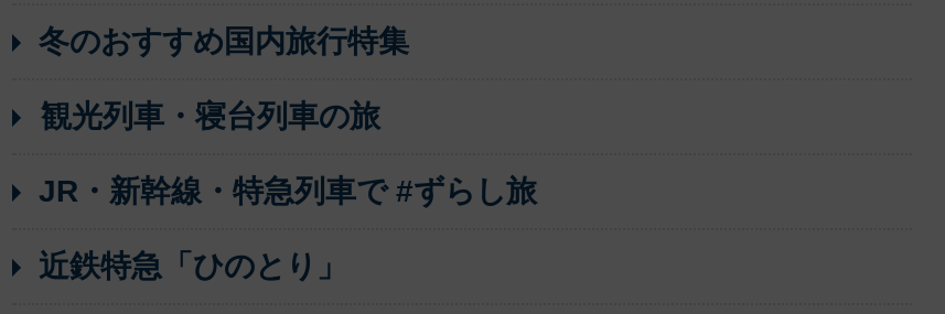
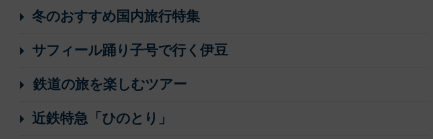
- 観光列車・寝台列車の旅
+ サフィール踊り子号で行く伊豆

- JR・新幹線・特急列車で #ずらし旅
+ 鉄道の旅を楽しむツアー
